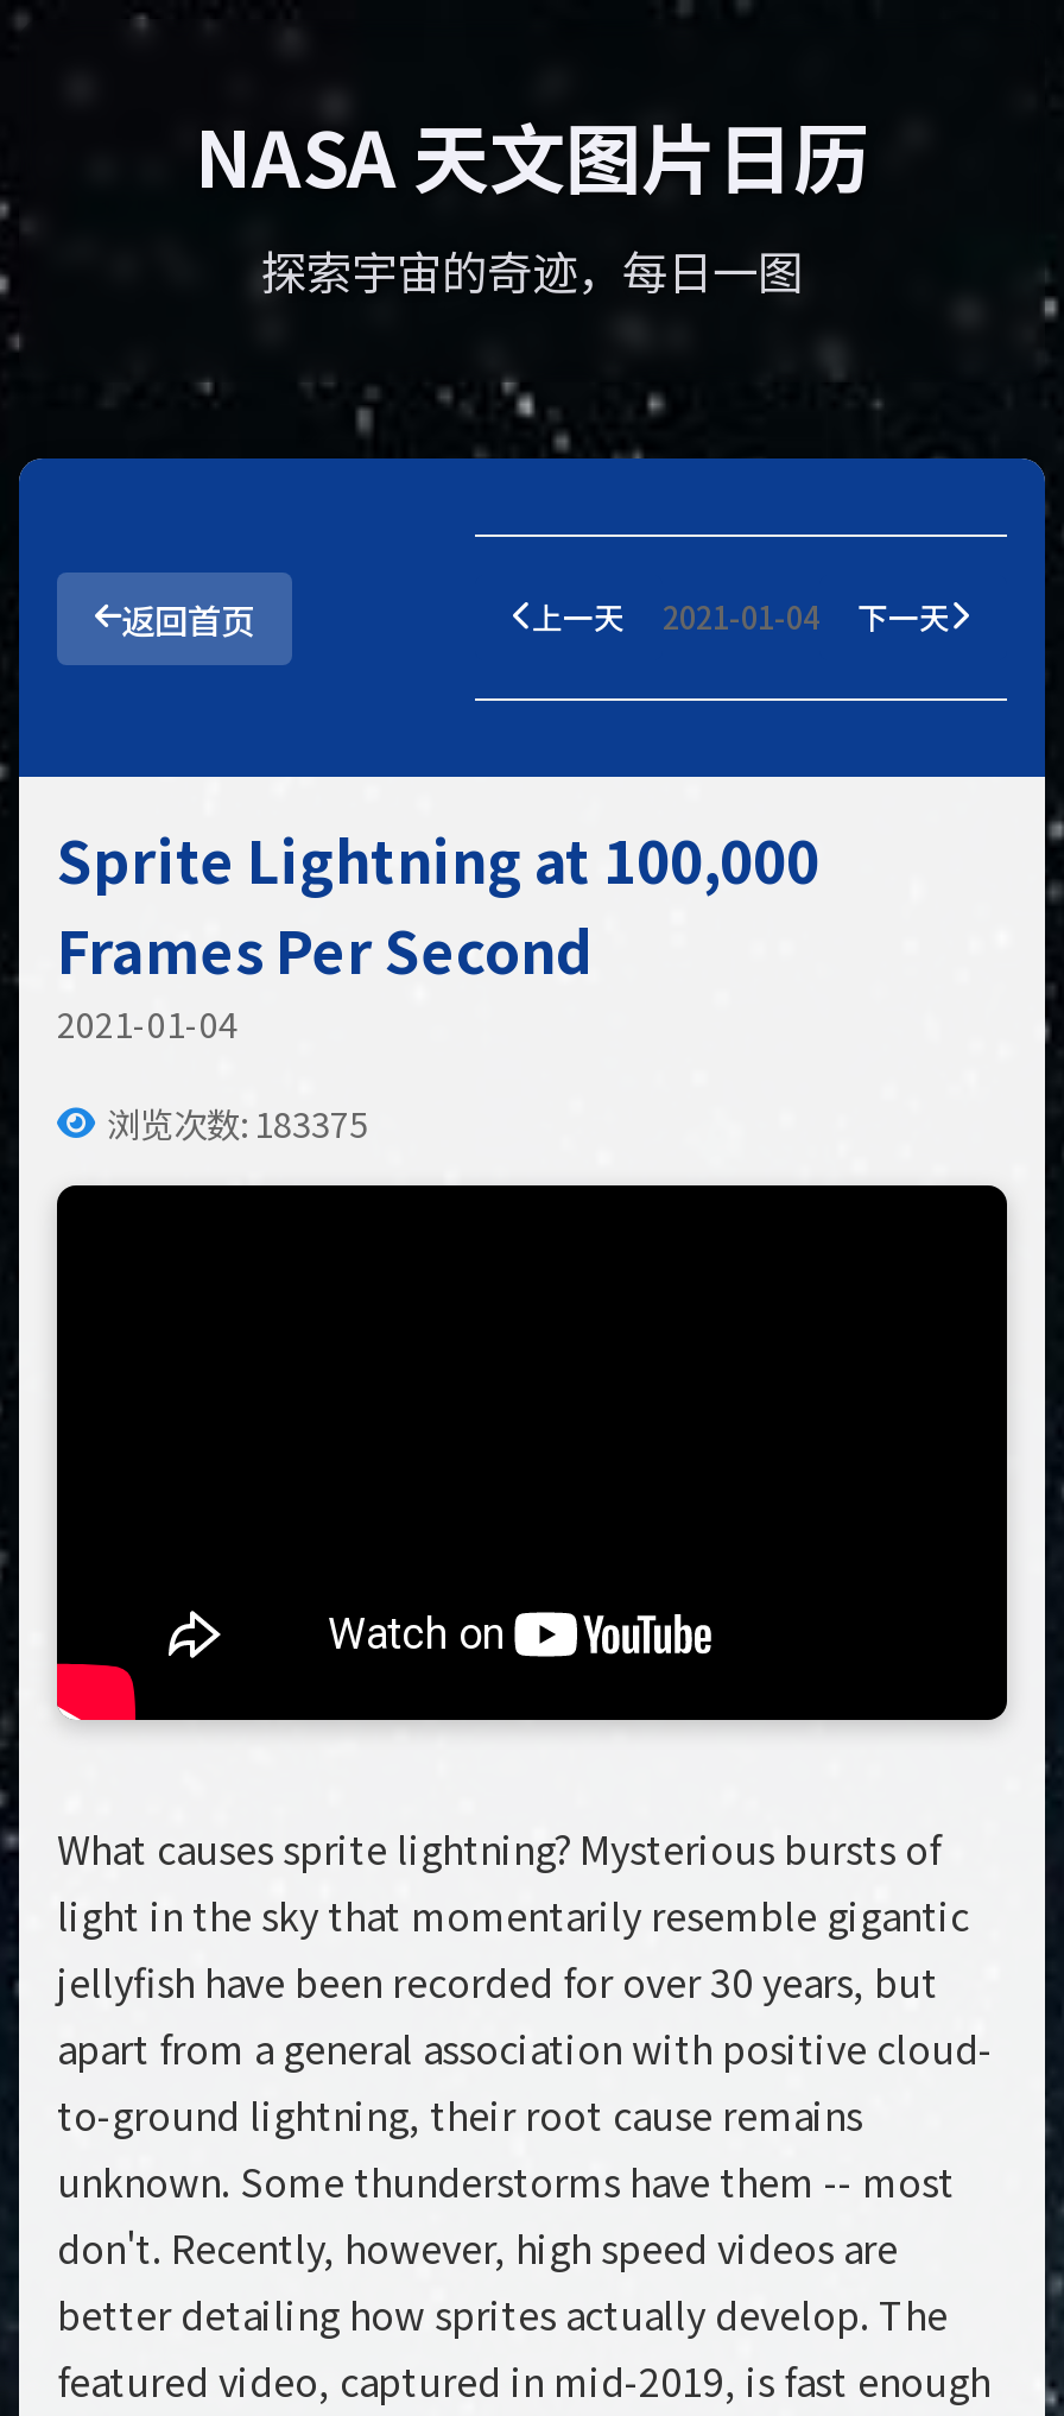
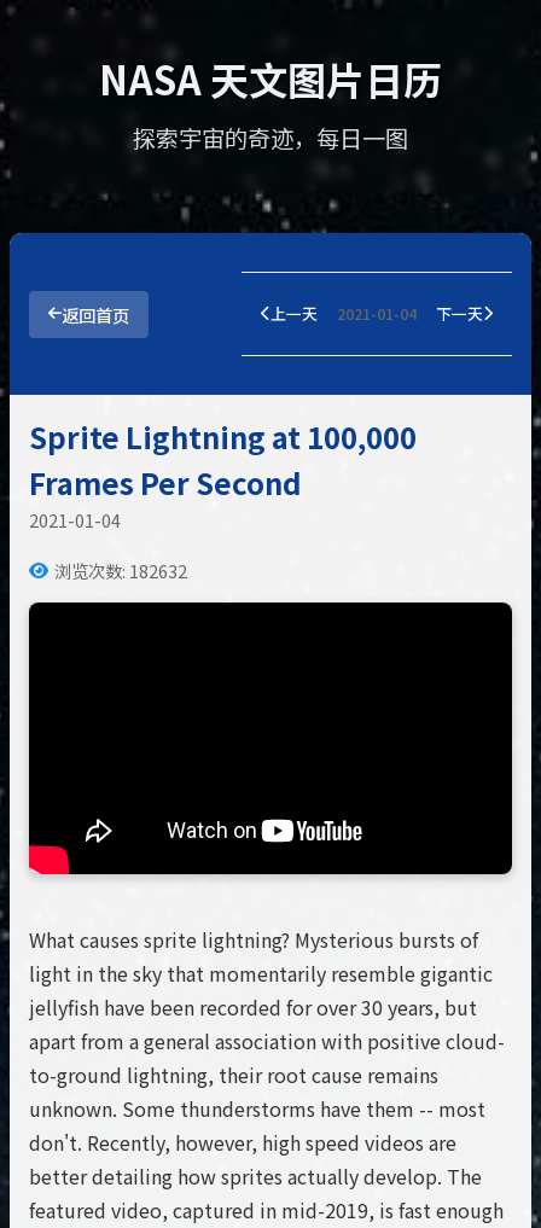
- 浏览次数: 183375
+ 浏览次数: 182632
